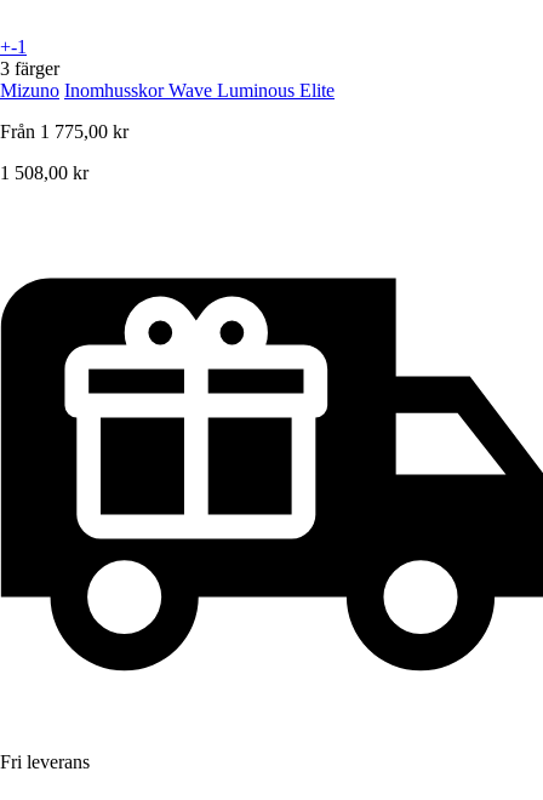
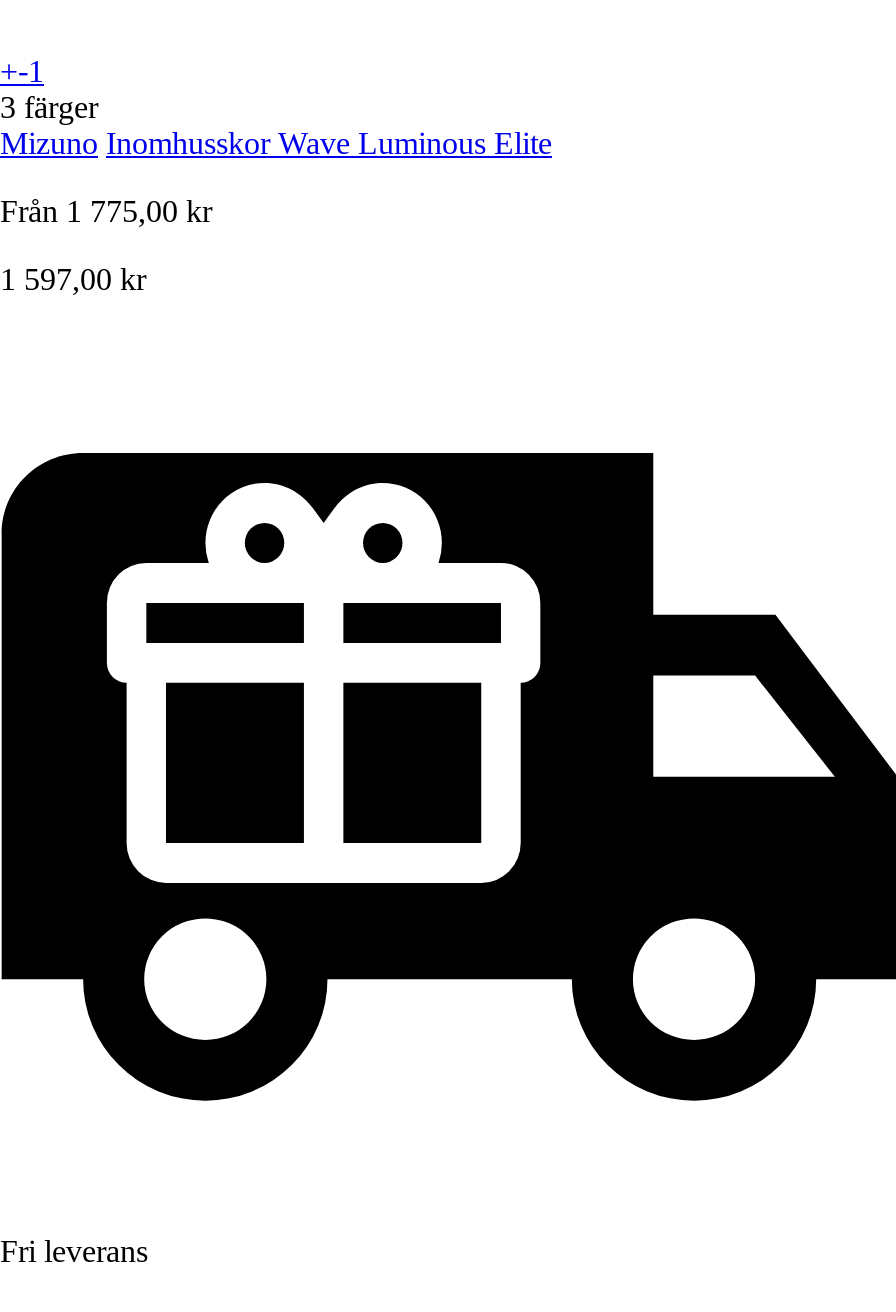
- 1 508,00 kr
+ 1 597,00 kr
